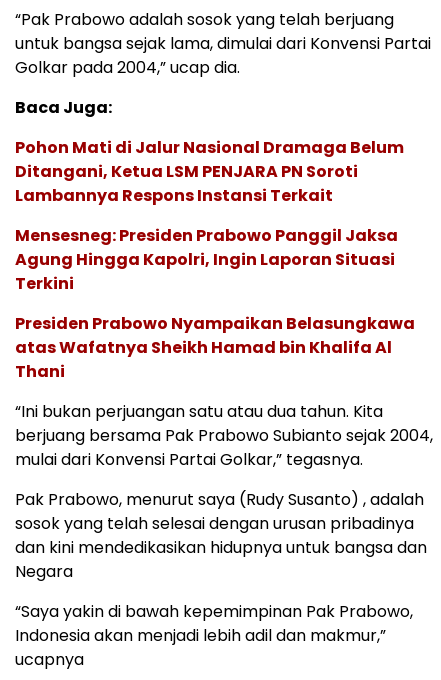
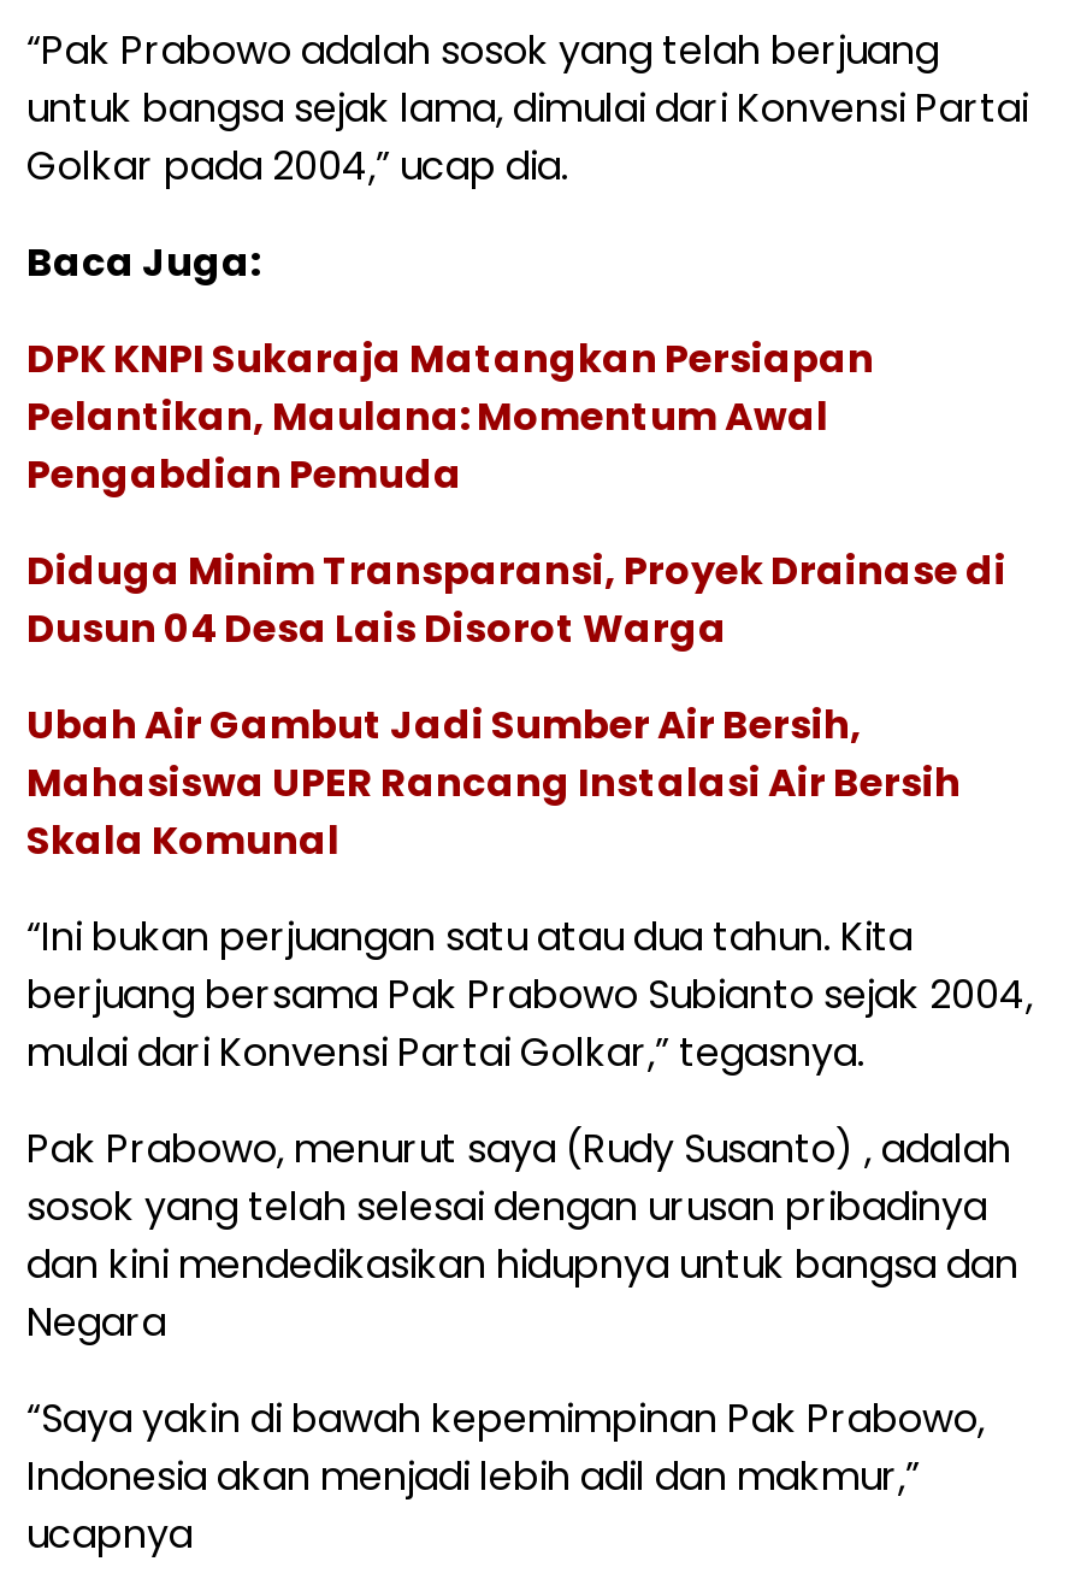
- Pohon Mati di Jalur Nasional Dramaga Belum
- Ditangani, Ketua LSM PENJARA PN Soroti
- Lambannya Respons Instansi Terkait
+ DPK KNPI Sukaraja Matangkan Persiapan
+ Pelantikan, Maulana: Momentum Awal
+ Pengabdian Pemuda

- Mensesneg: Presiden Prabowo Panggil Jaksa
- Agung Hingga Kapolri, Ingin Laporan Situasi
- Terkini
+ Diduga Minim Transparansi, Proyek Drainase di
+ Dusun 04 Desa Lais Disorot Warga

- Presiden Prabowo Nyampaikan Belasungkawa
- atas Wafatnya Sheikh Hamad bin Khalifa Al
- Thani
+ Ubah Air Gambut Jadi Sumber Air Bersih,
+ Mahasiswa UPER Rancang Instalasi Air Bersih
+ Skala Komunal
